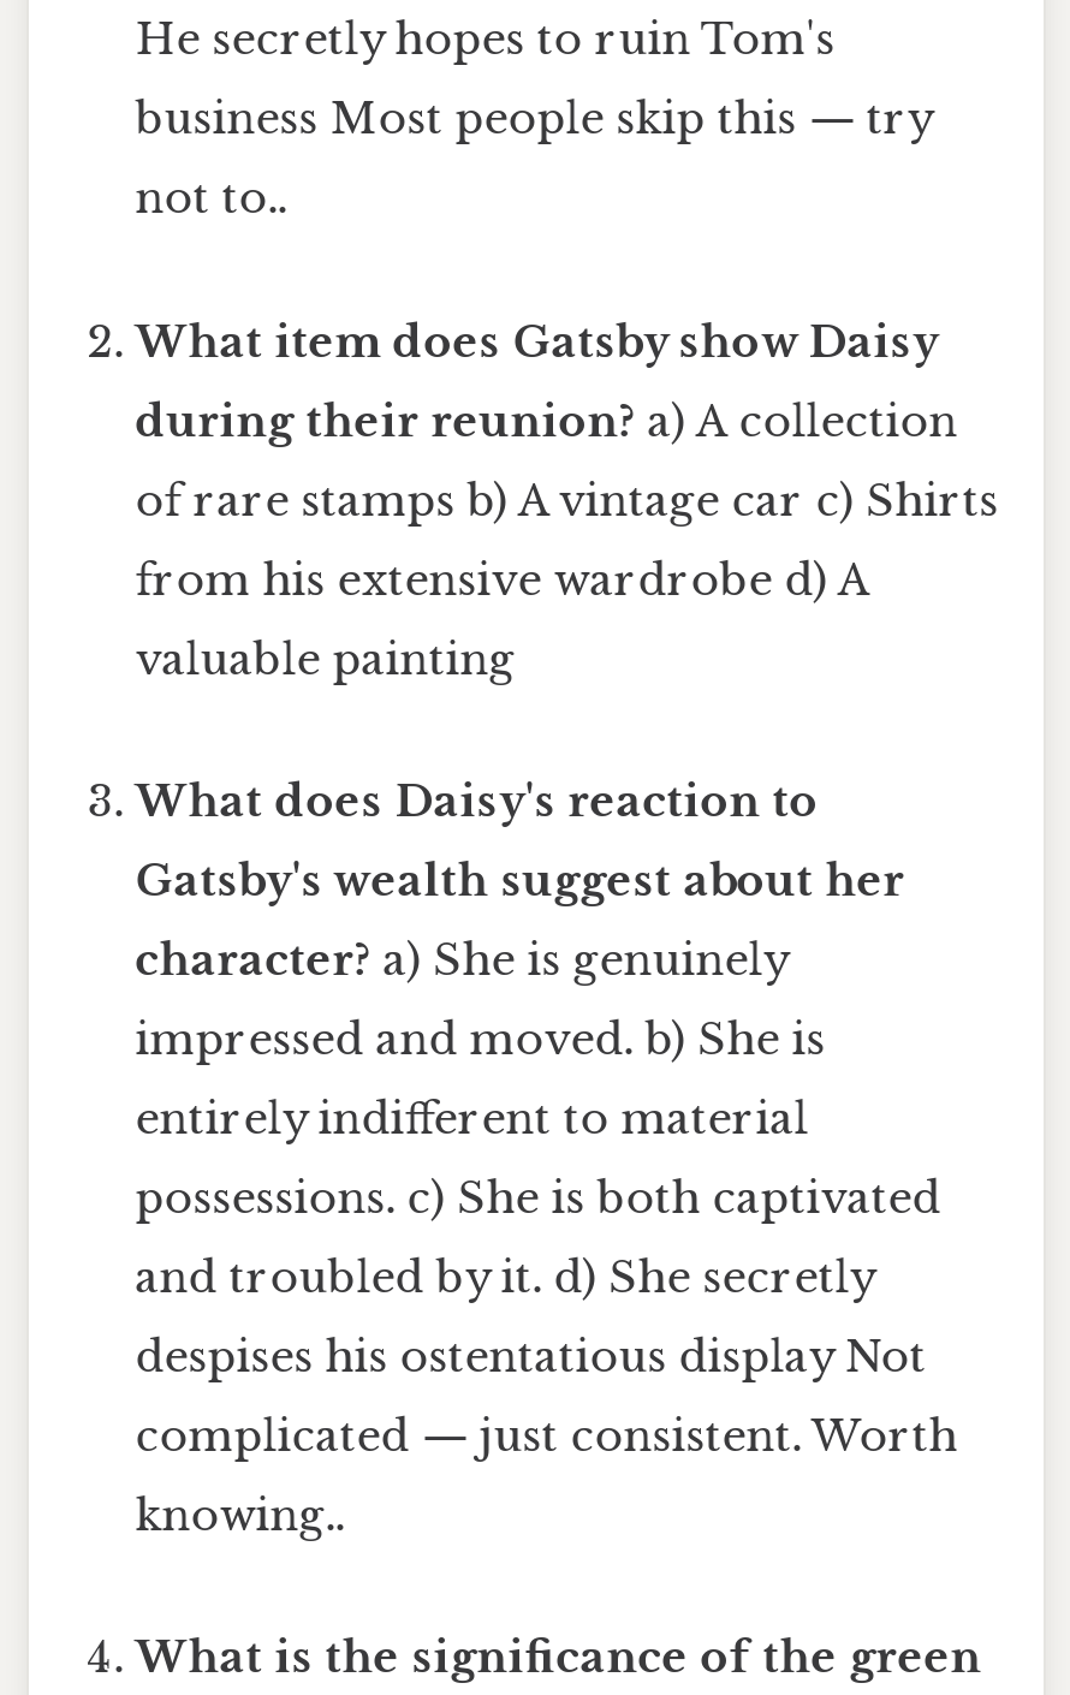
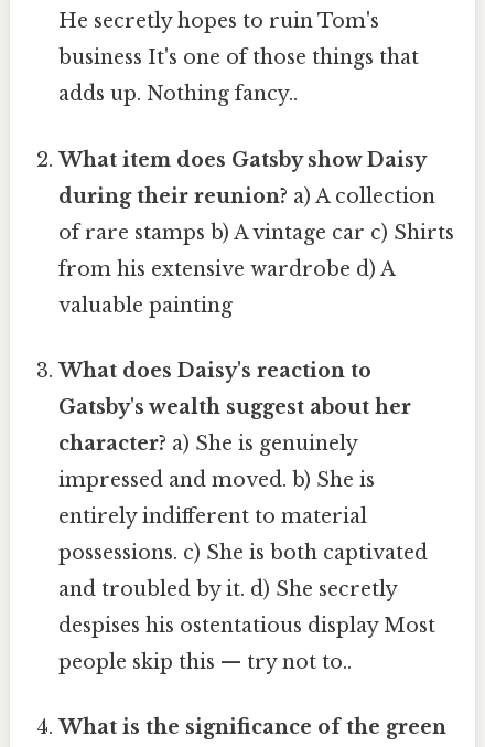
- business Most people skip this — try
+ business It's one of those things that

- not to..
+ adds up. Nothing fancy..

- despises his ostentatious display Not
- complicated — just consistent. Worth
- knowing..
+ despises his ostentatious display Most
+ people skip this — try not to..
